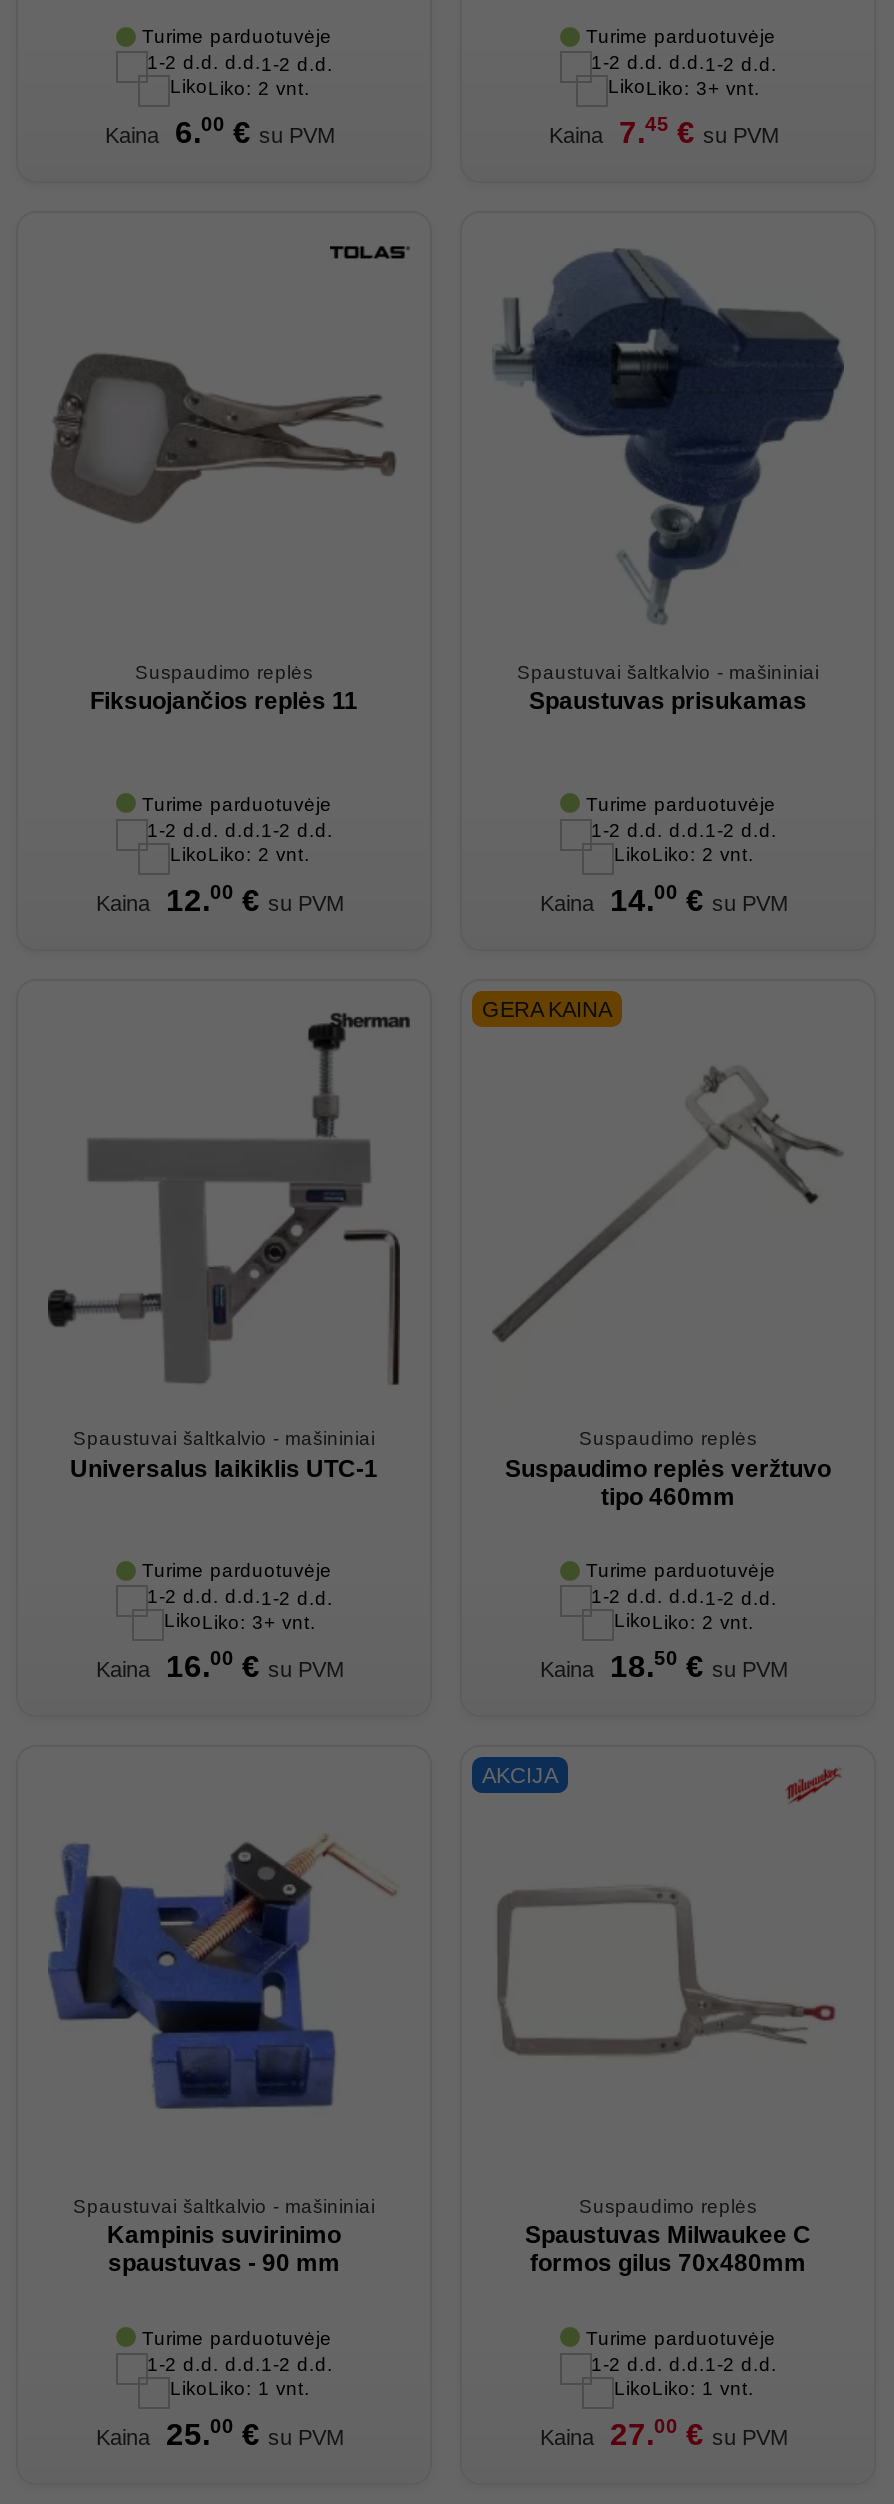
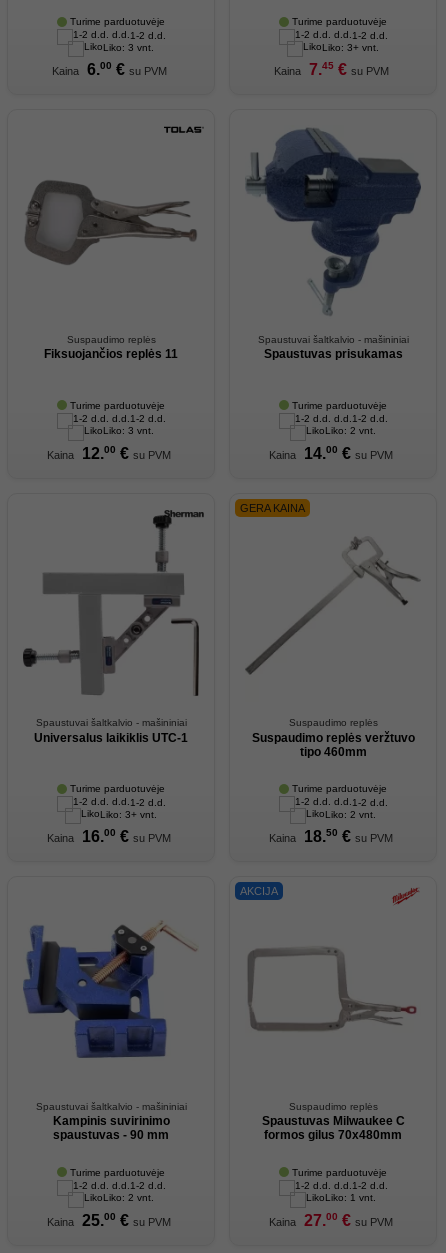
- Liko: 2 vnt.
+ Liko: 3 vnt.

- Liko: 2 vnt.
+ Liko: 3 vnt.

- Liko: 1 vnt.
+ Liko: 2 vnt.
